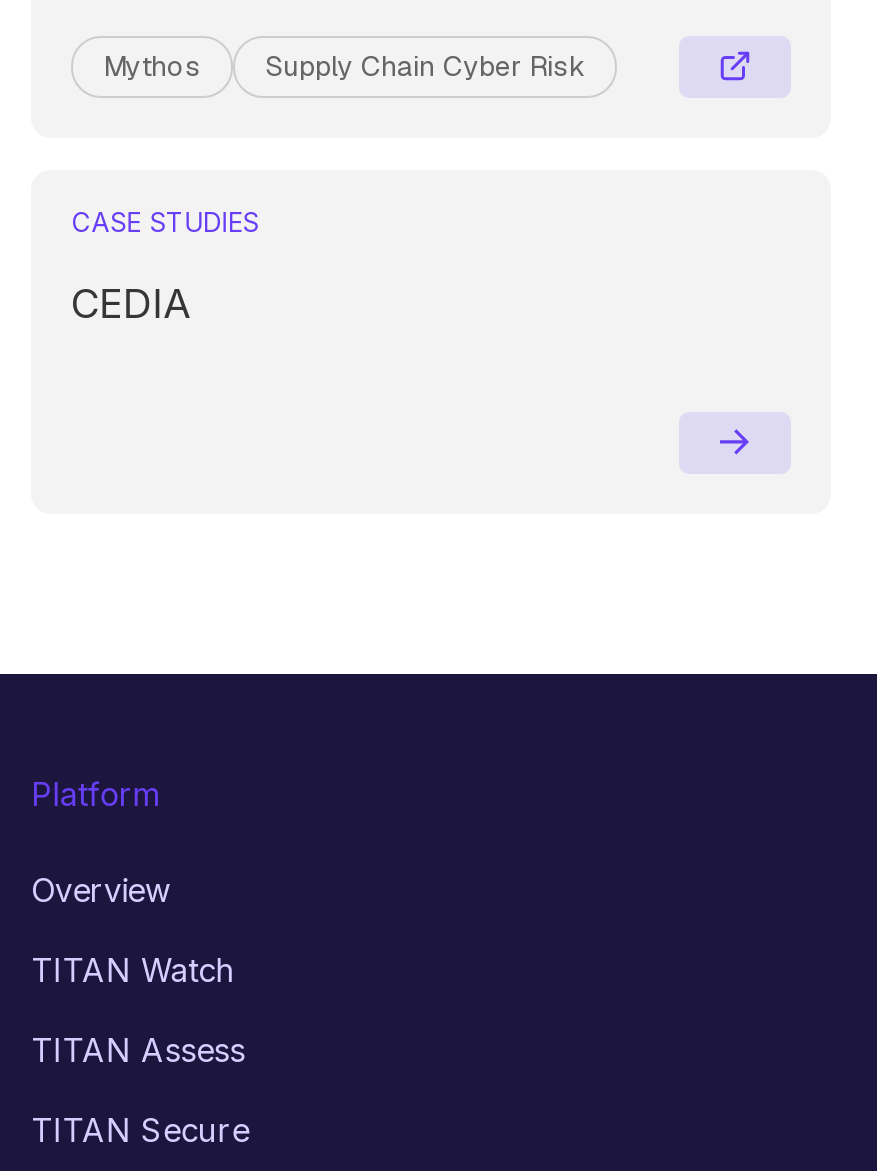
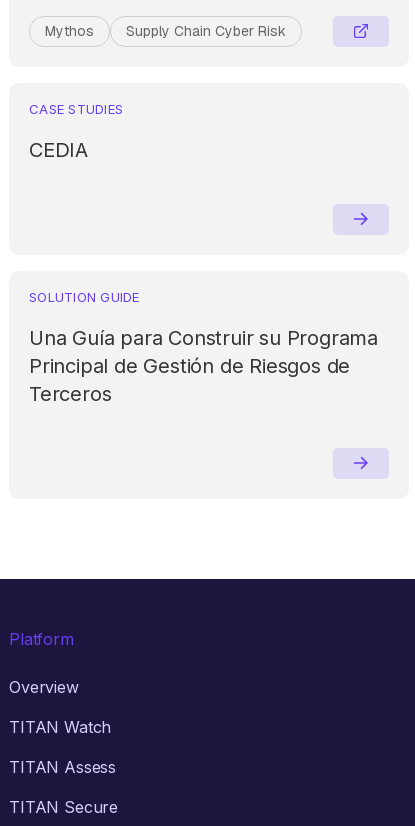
+ SOLUTION GUIDE
+ Una Guía para Construir su Programa
+ Principal de Gestión de Riesgos de
+ Terceros
